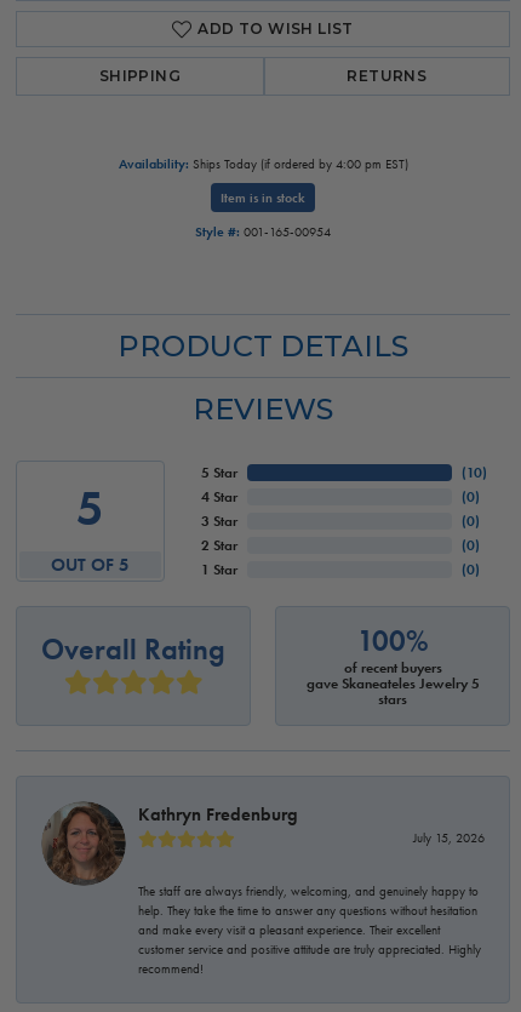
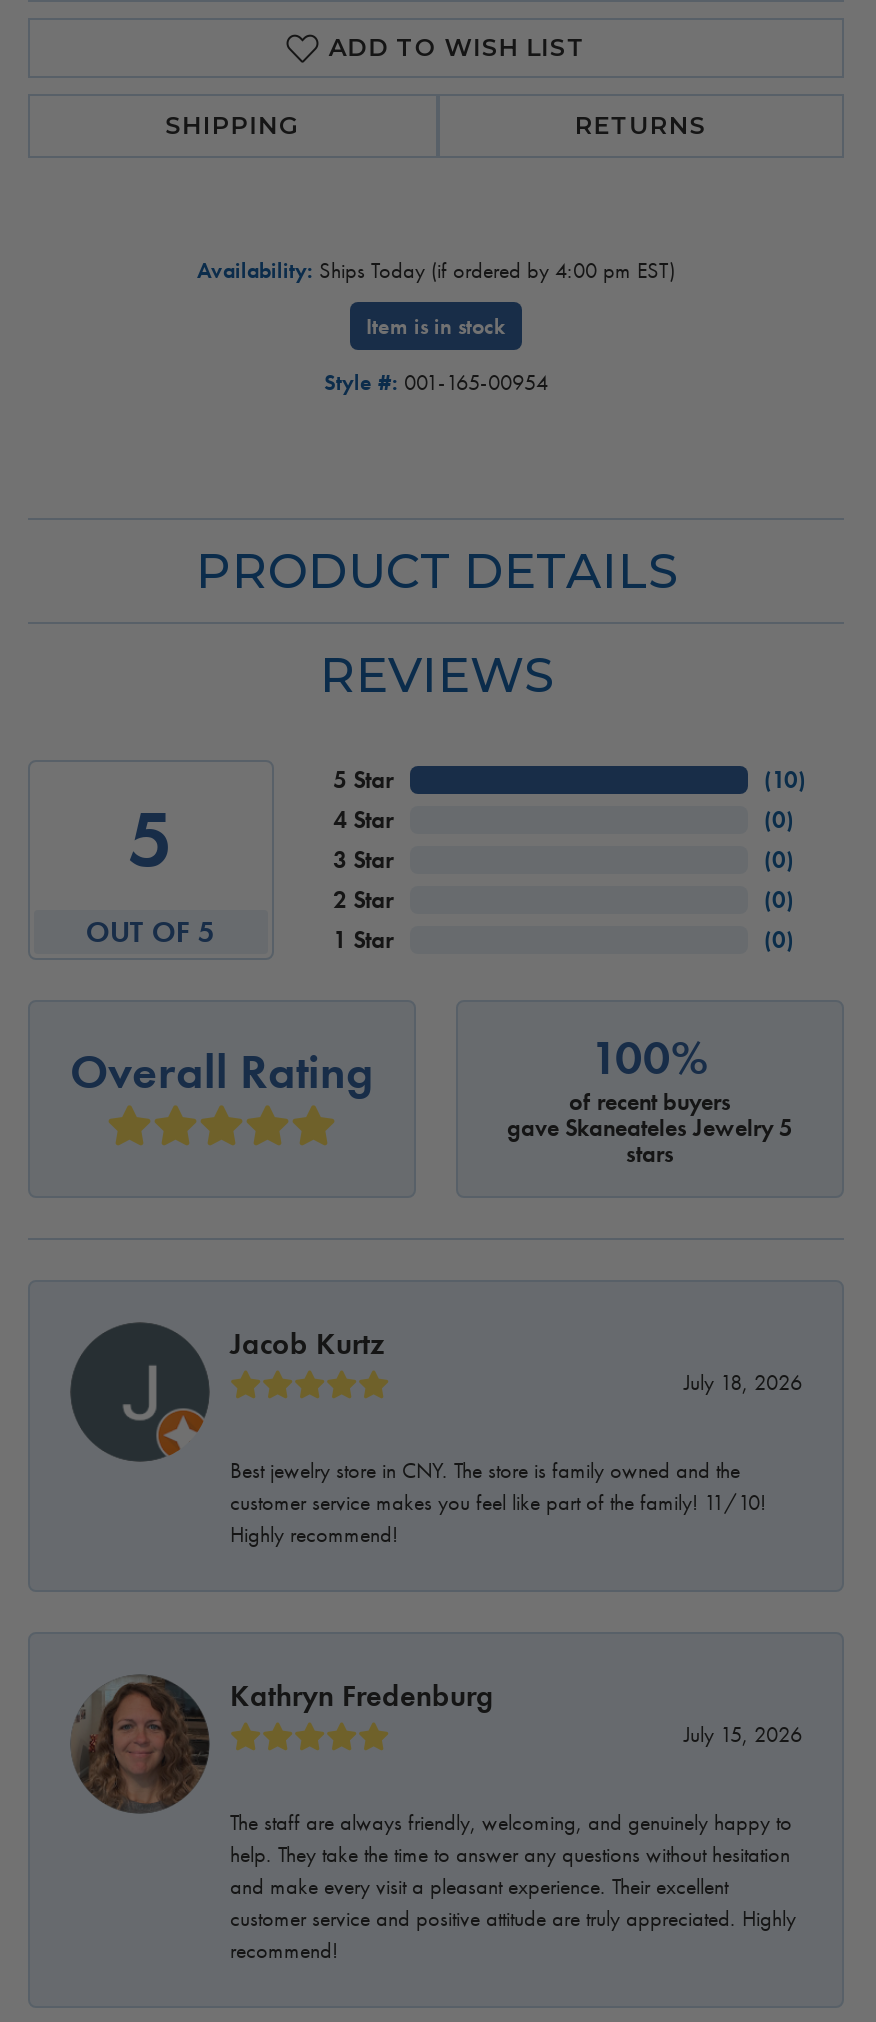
+ [image]
+ Jacob Kurtz
+ July 18, 2026
+ Best jewelry store in CNY. The store is family owned and the
+ customer service makes you feel like part of the family! 11/10!
+ Highly recommend!
